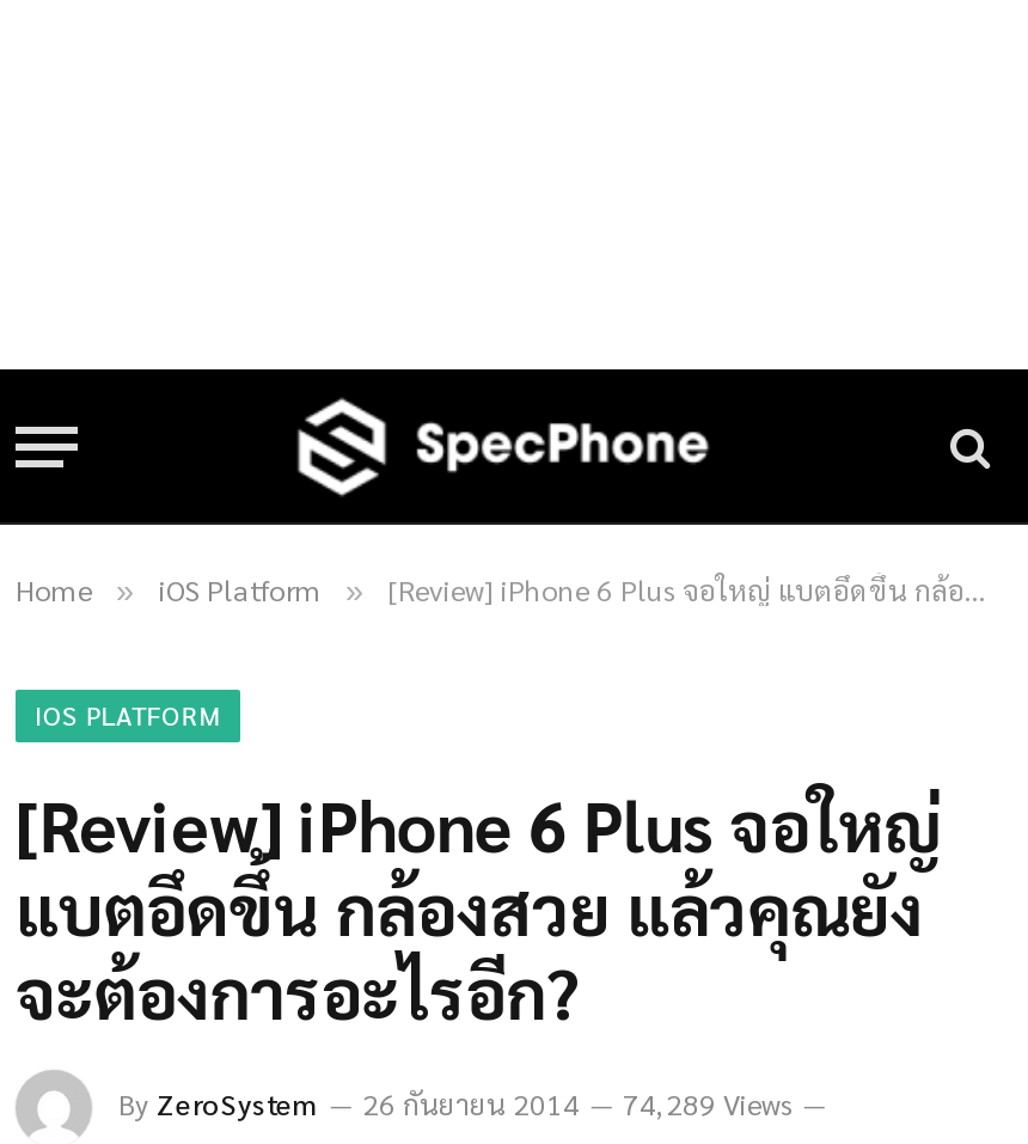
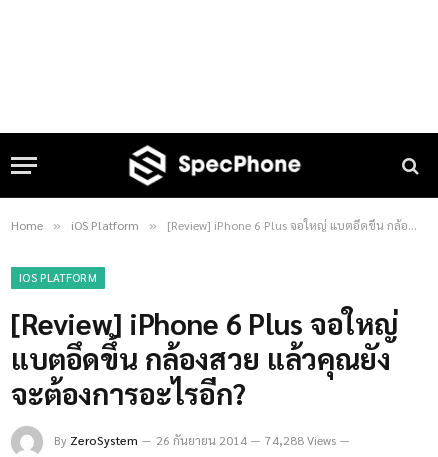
- By ZeroSystem 26 กันยายน 2014 74,289 Views
+ By ZeroSystem 26 กันยายน 2014 74,288 Views
